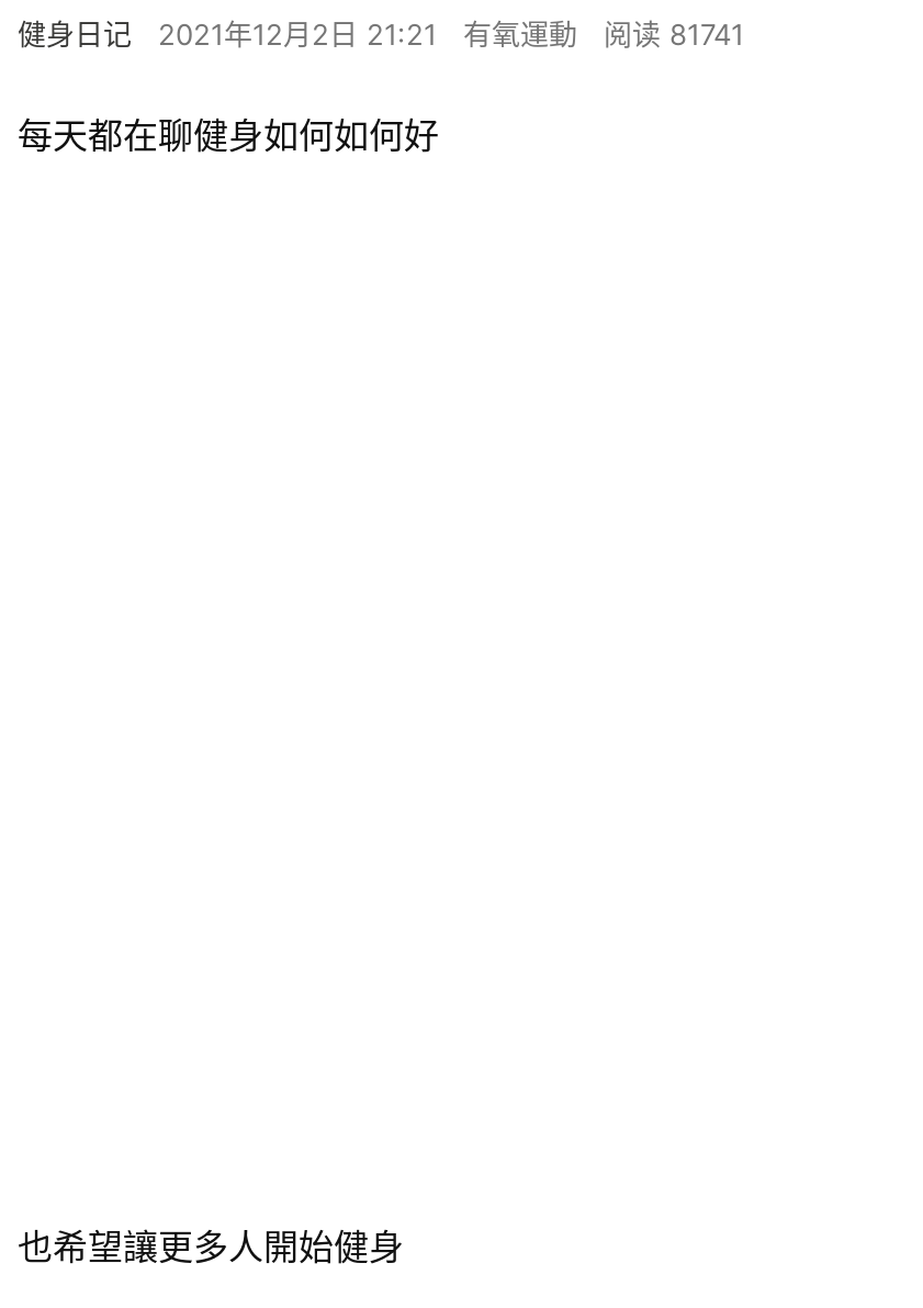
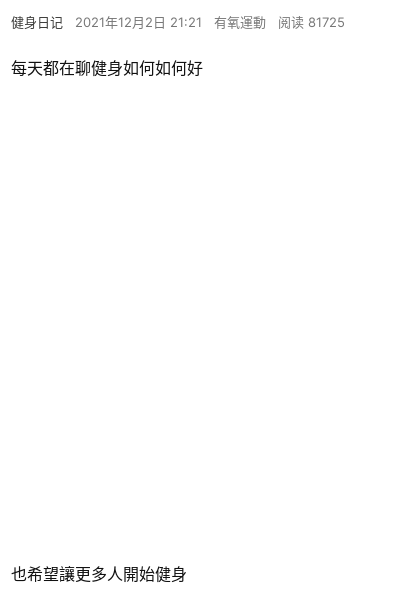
- 健身日记 2021年12月2日 21:21 有氧運動 阅读 81741
+ 健身日记 2021年12月2日 21:21 有氧運動 阅读 81725
